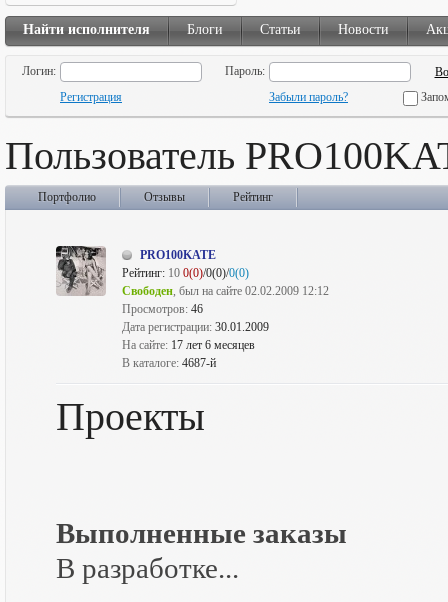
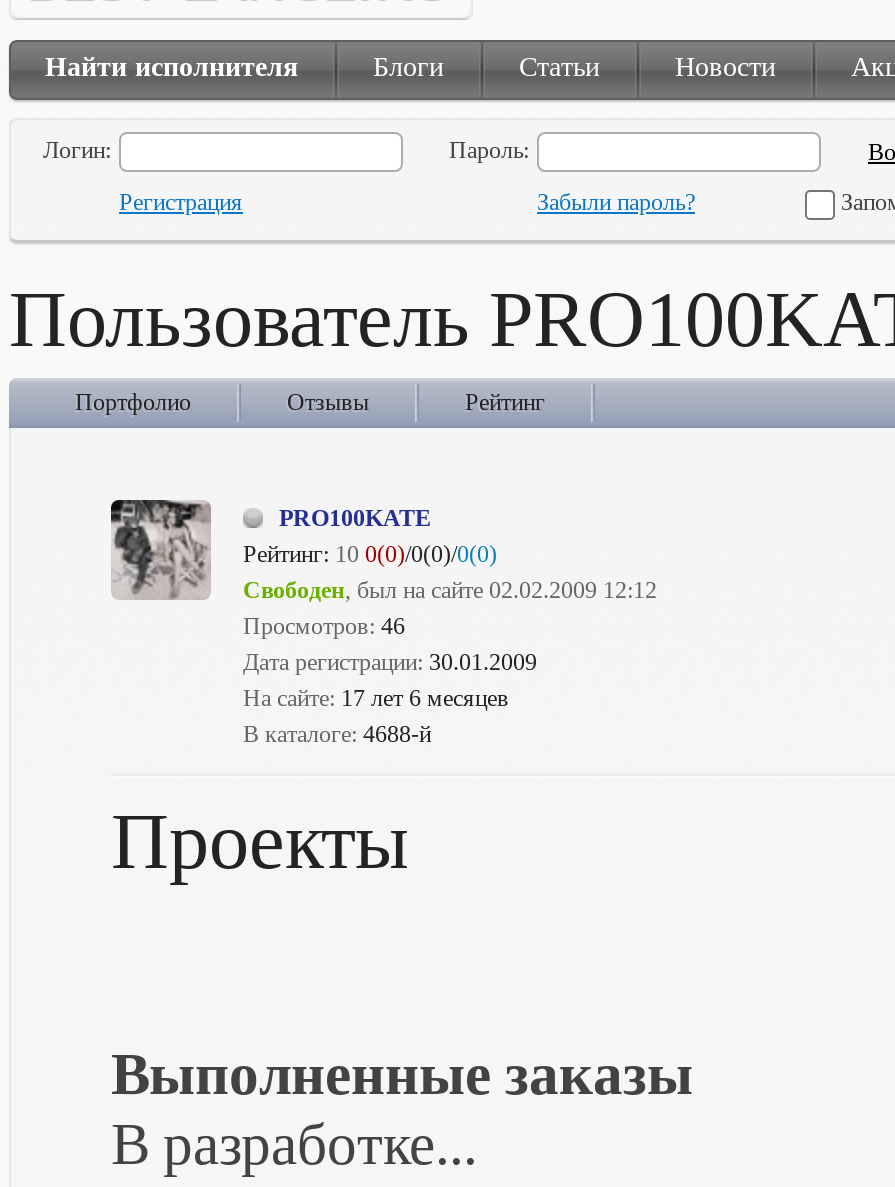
- В каталоге: 4687-й
+ В каталоге: 4688-й
